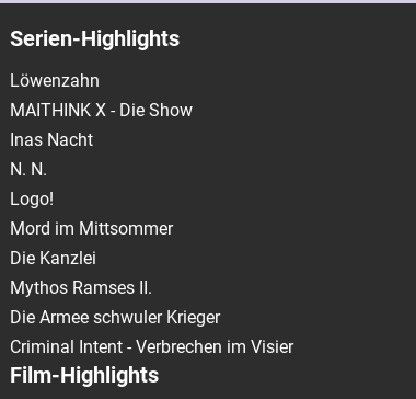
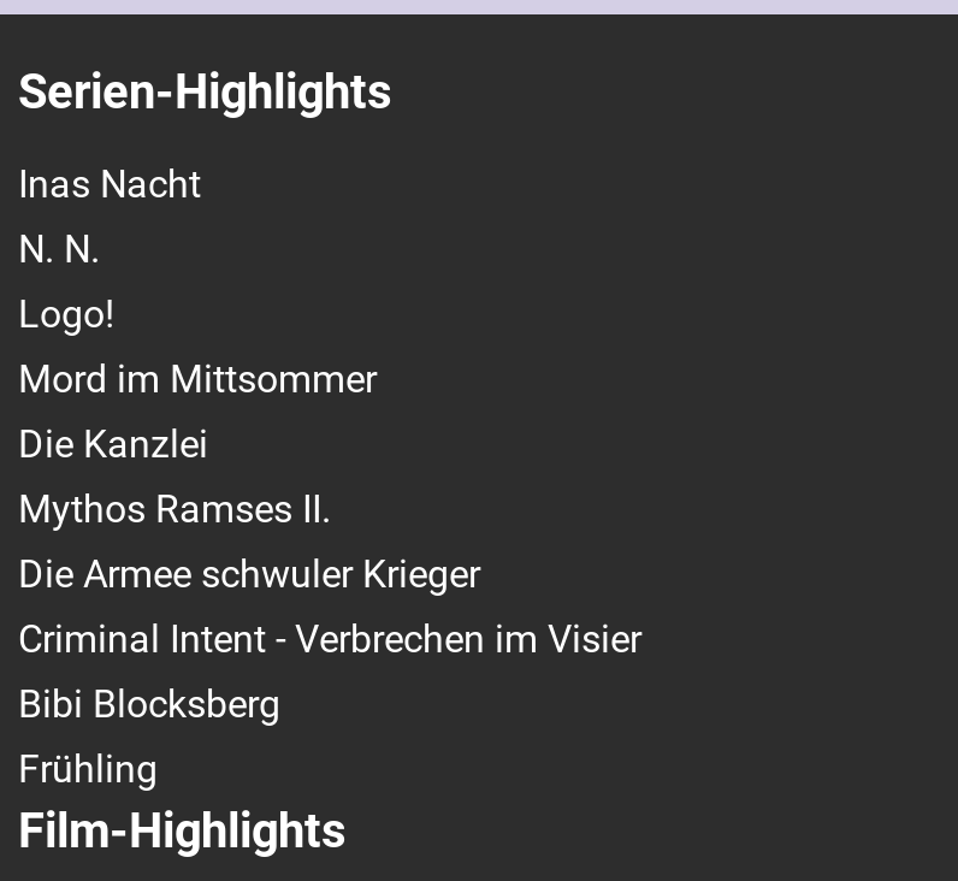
- Löwenzahn
- MAITHINK X - Die Show

moved up: Inas Nacht | N. N. | Logo! | Mord im Mittsommer | Die Kanzlei | Mythos Ramses II. | Die Armee schwuler Krieger | Criminal Intent - Verbrechen im Visier

+ Bibi Blocksberg
+ Frühling
